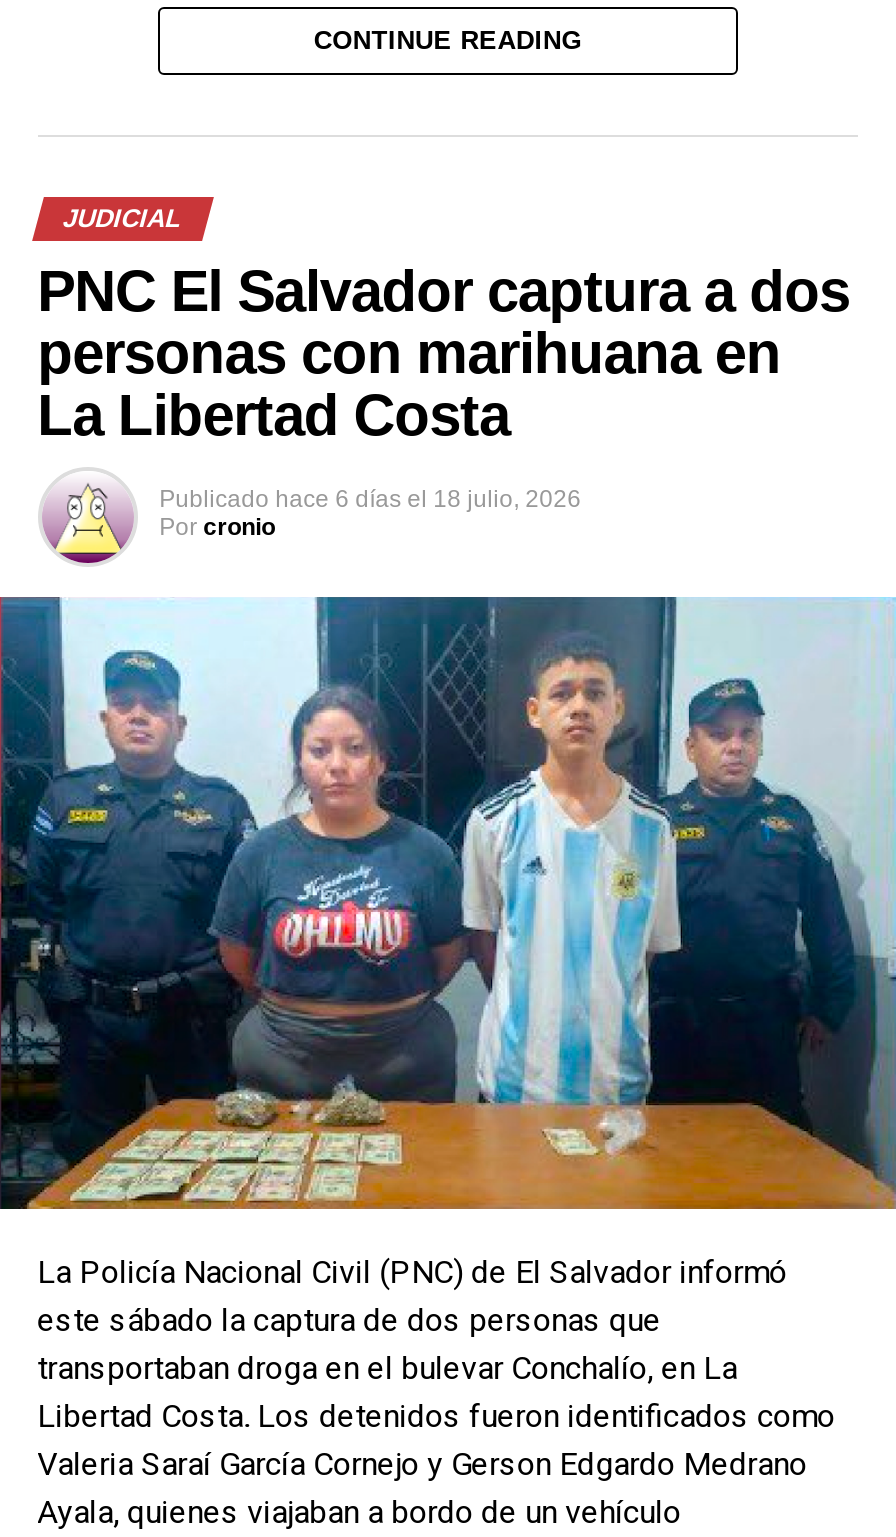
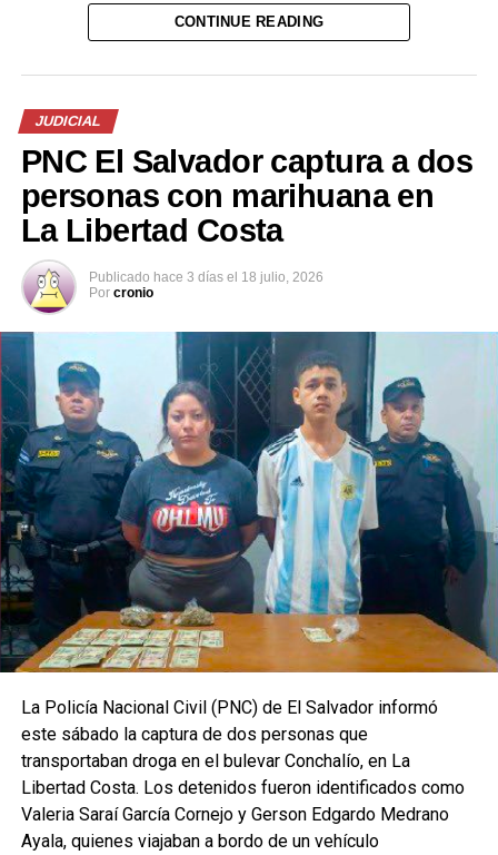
- Publicado hace 6 días el 18 julio, 2026
+ Publicado hace 3 días el 18 julio, 2026
